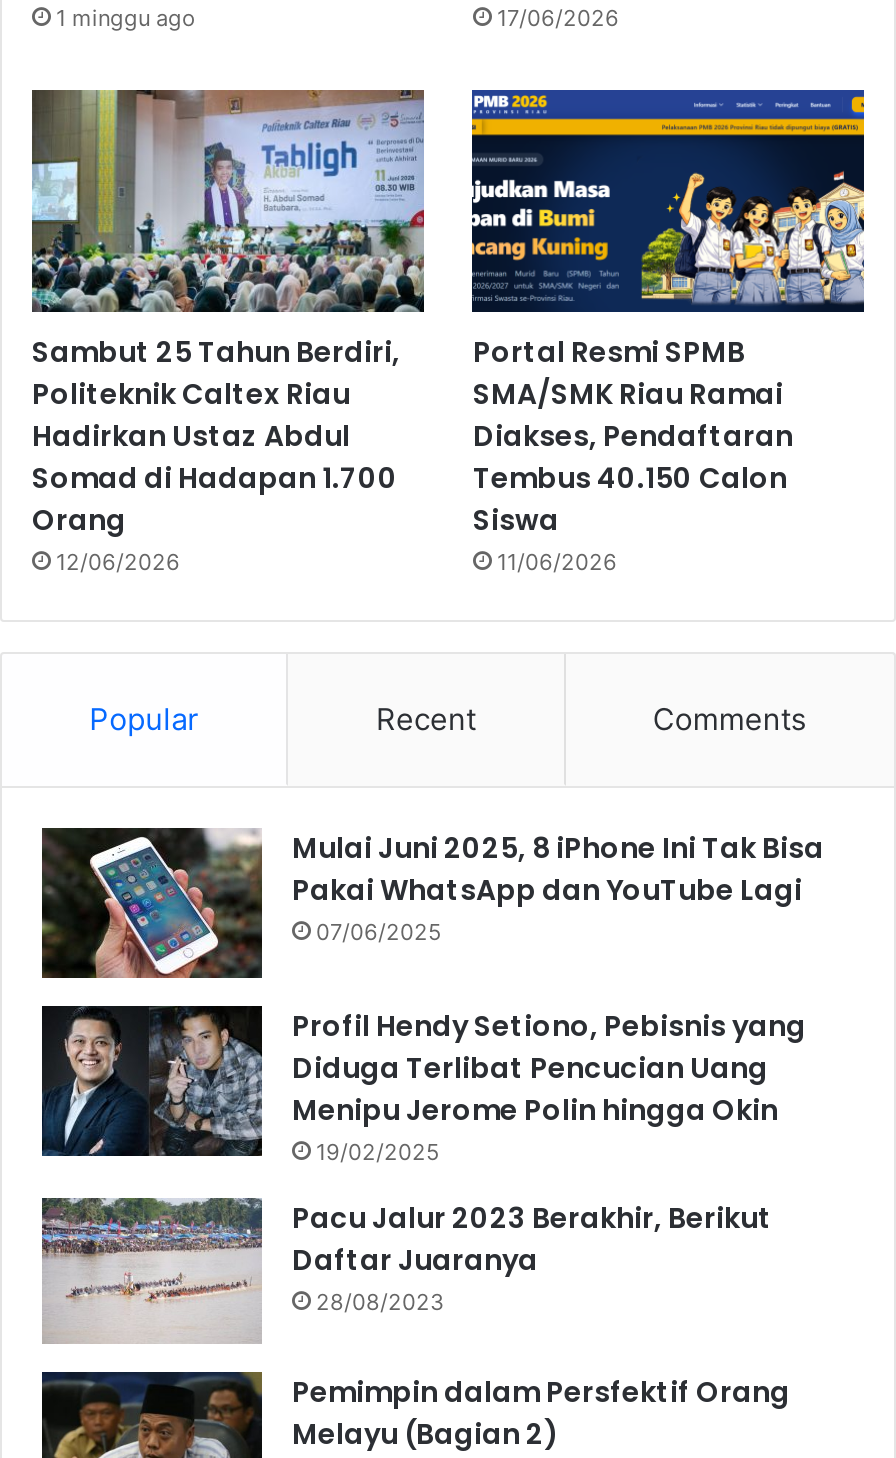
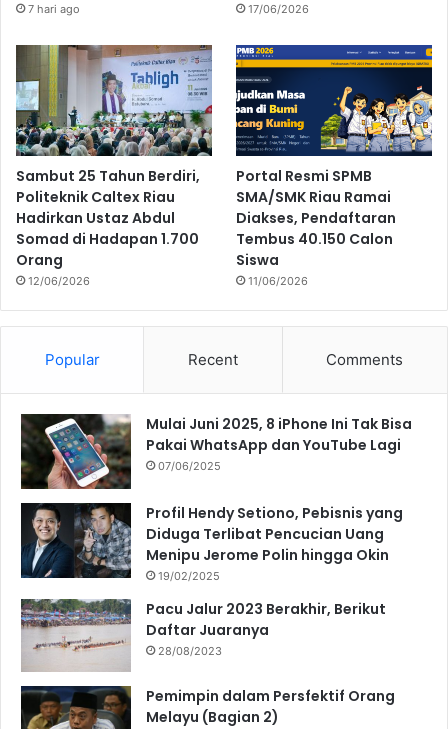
- 1 minggu ago
+ 7 hari ago
